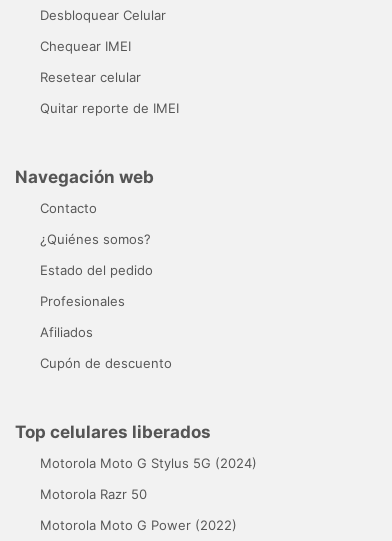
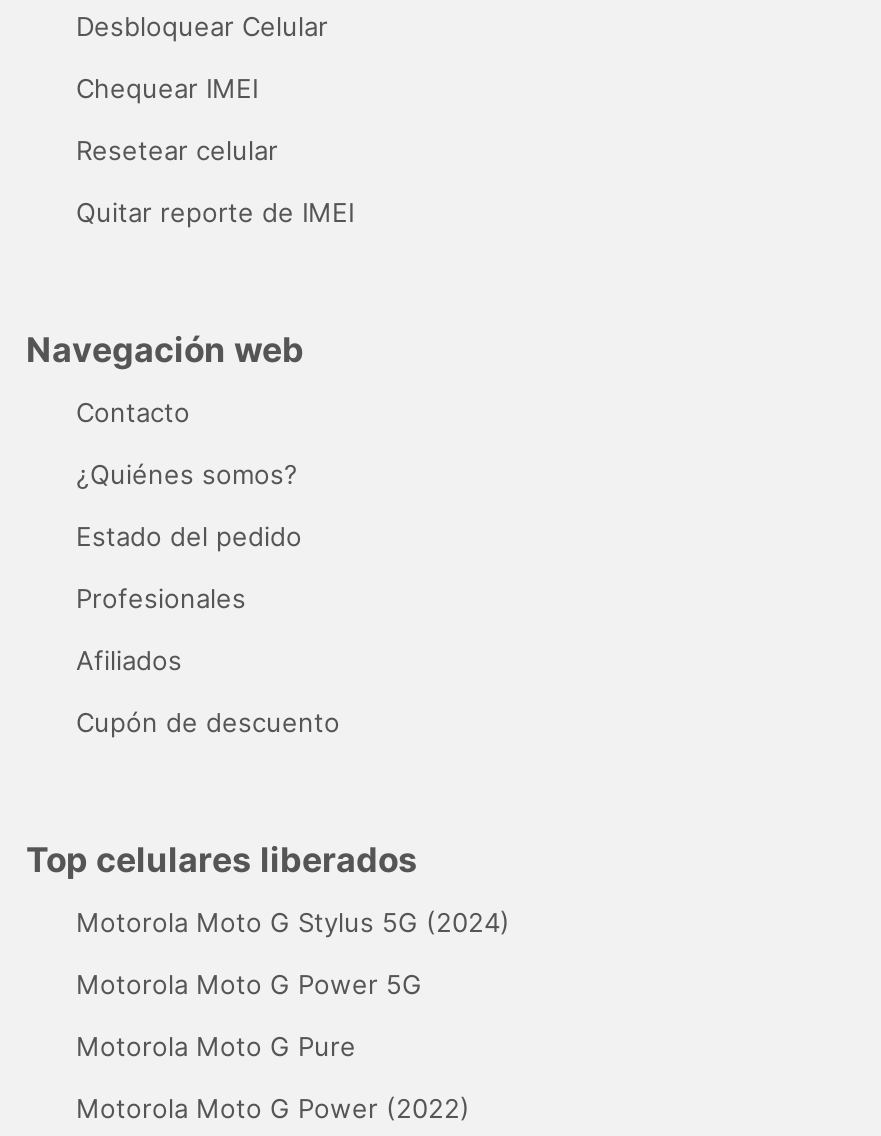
- Motorola Razr 50
+ Motorola Moto G Power 5G
+ Motorola Moto G Pure
